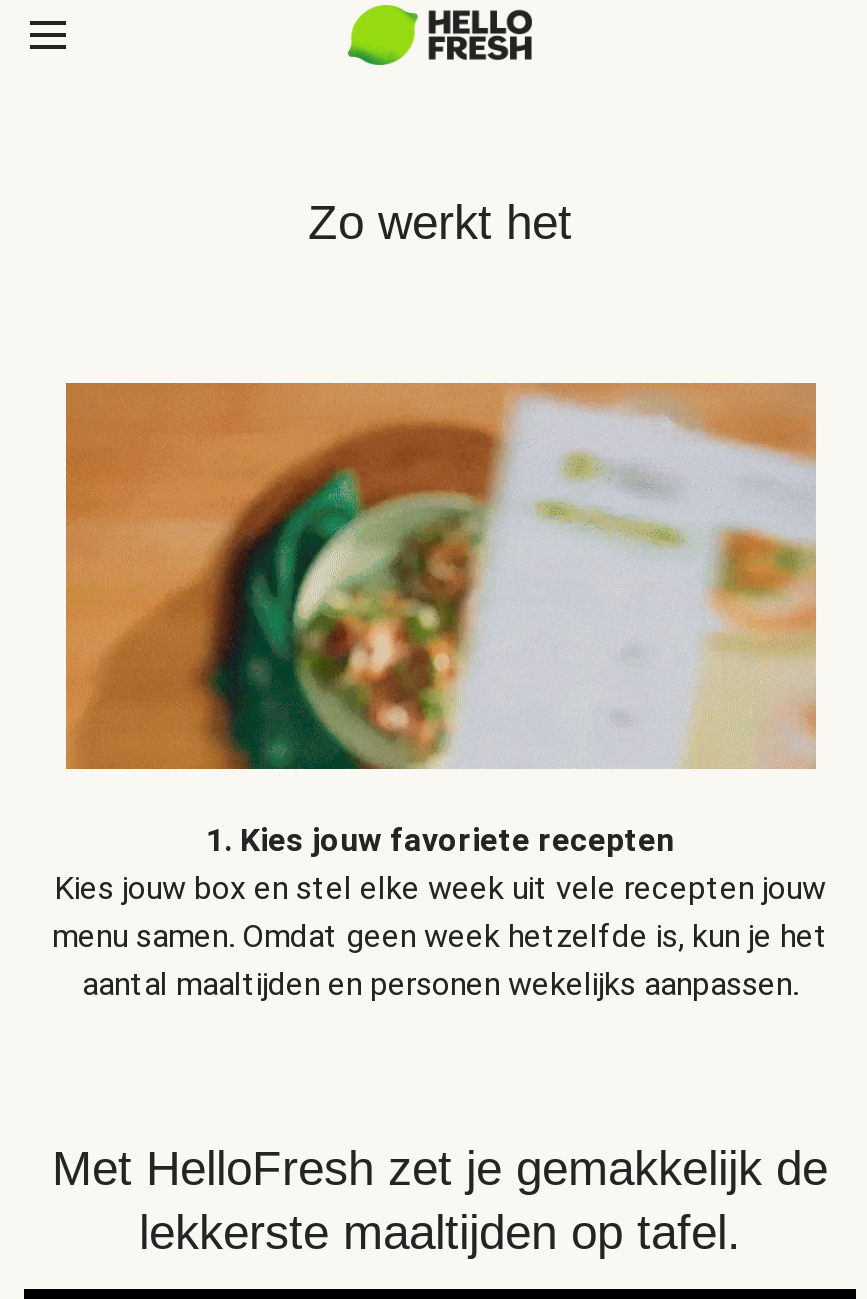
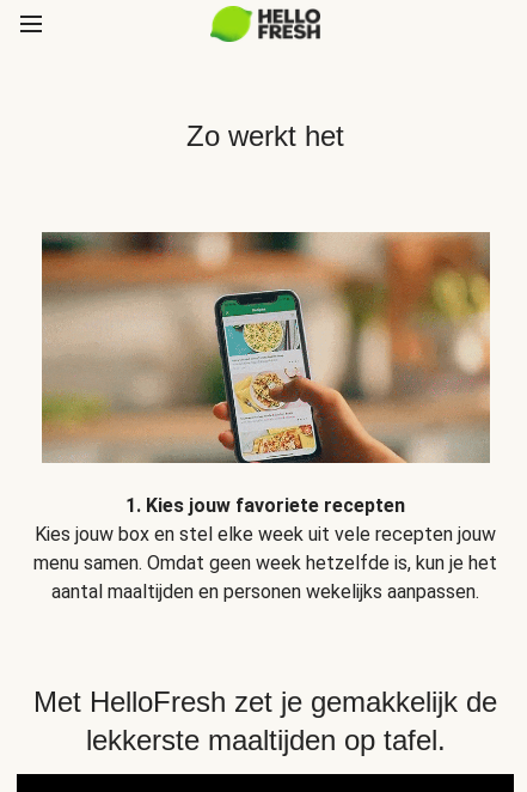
- [image]
+ [image]
